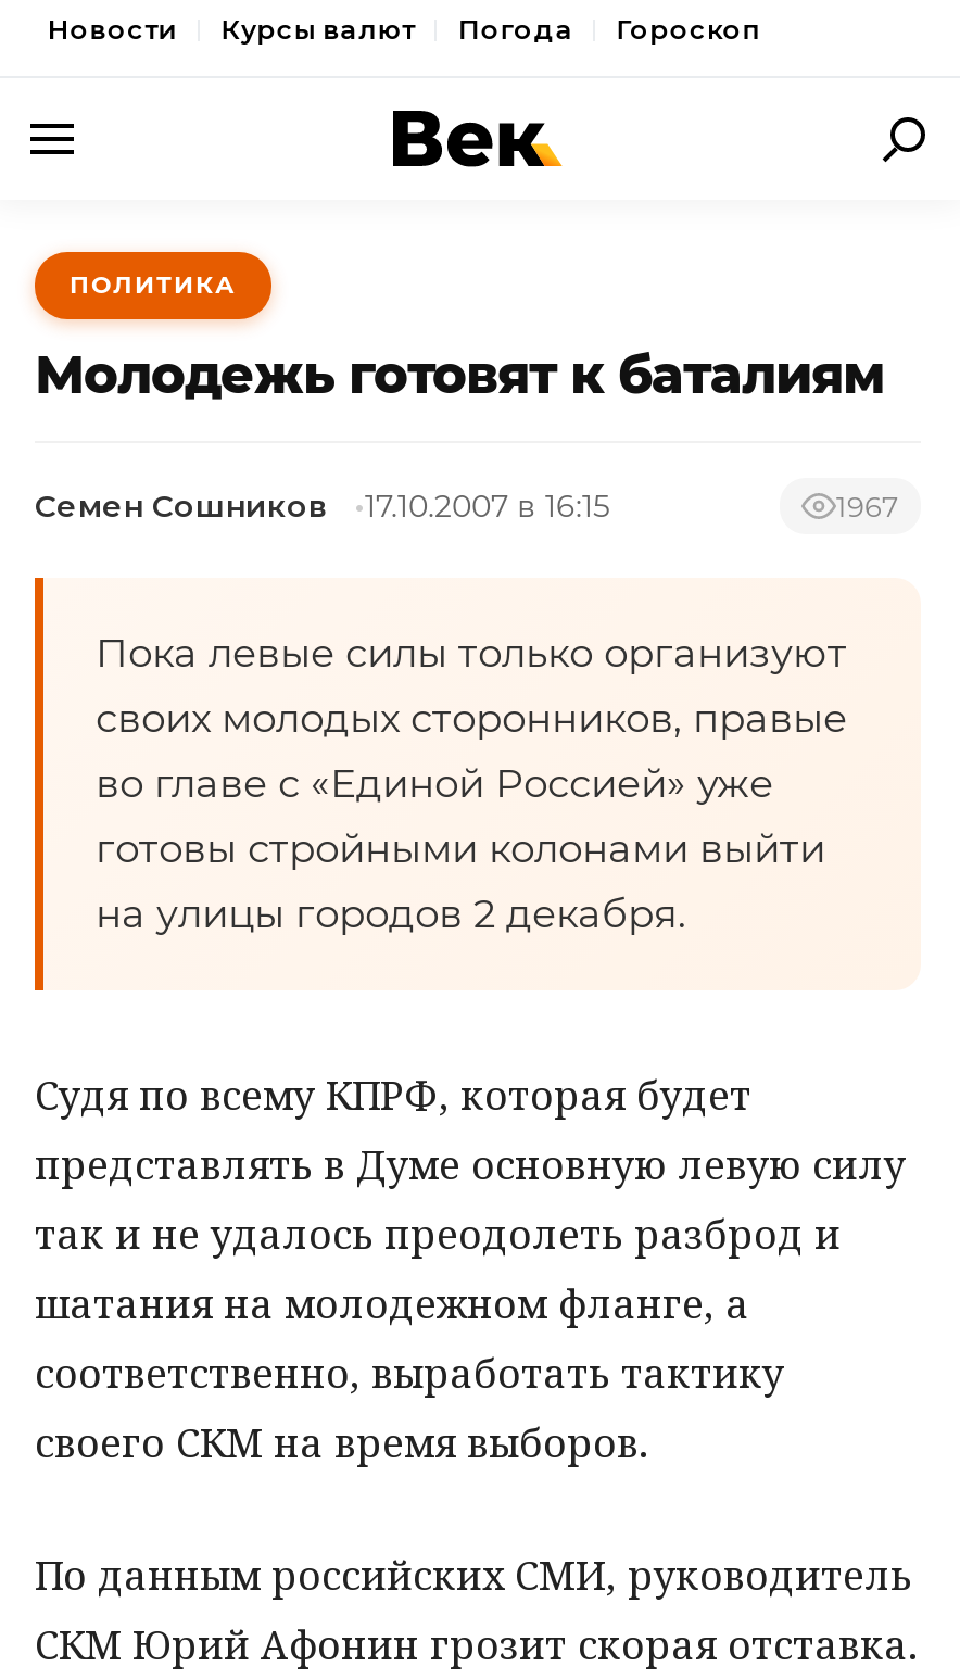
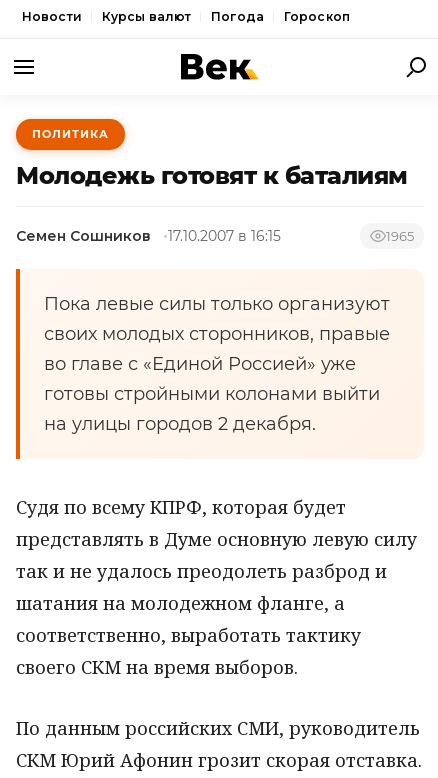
- 1967
+ 1965
